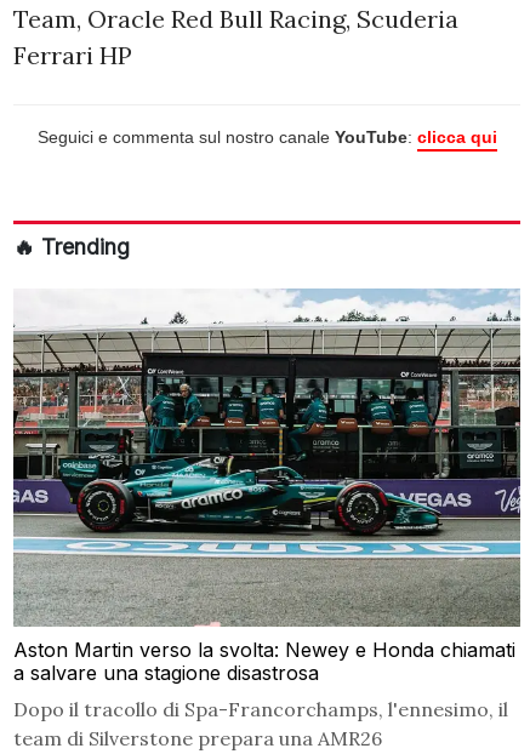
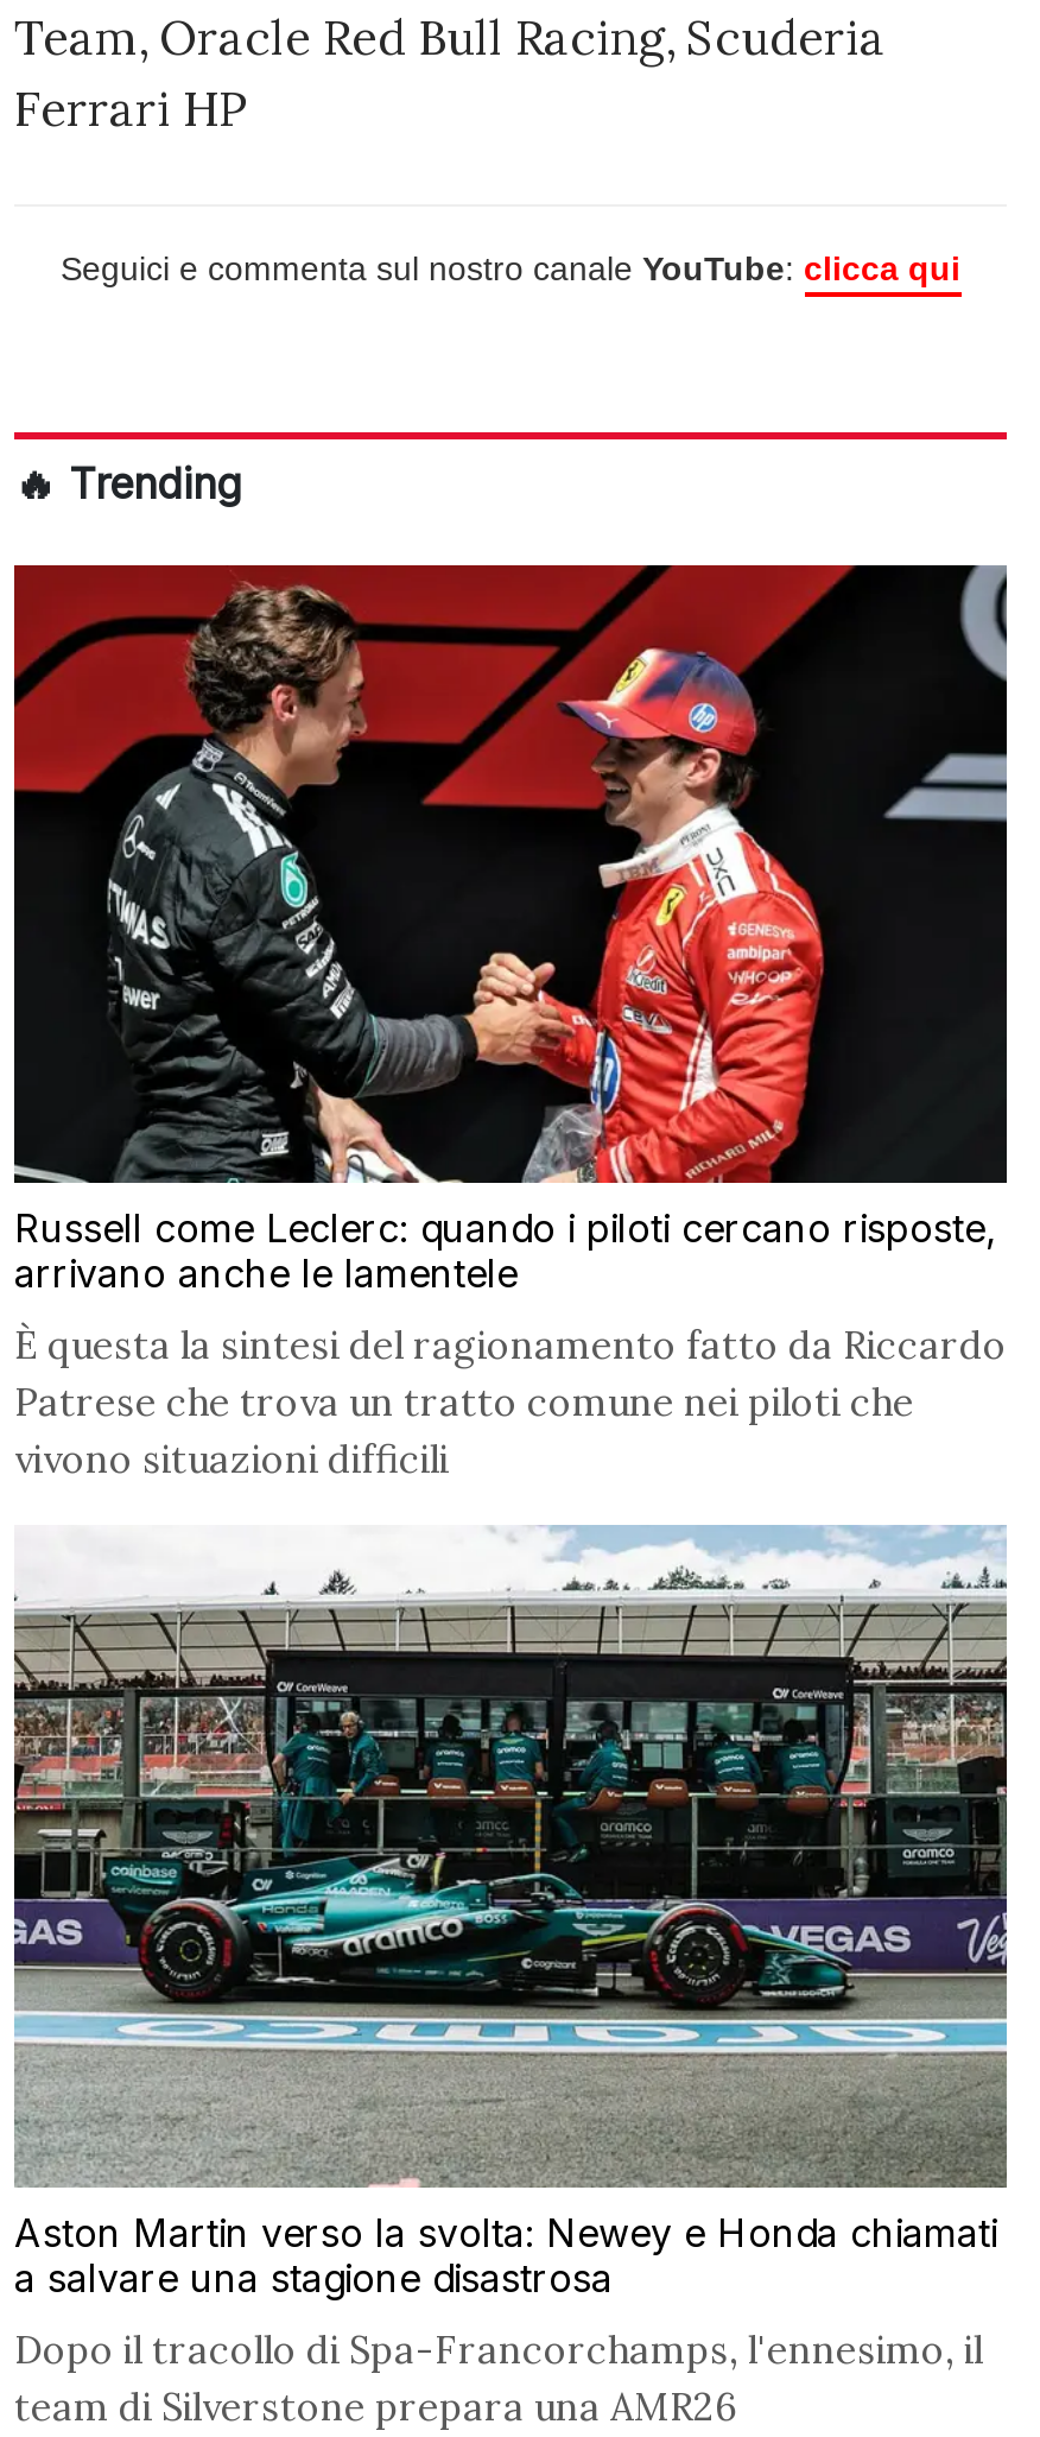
+ [image]
+ Russell come Leclerc: quando i piloti cercano risposte,
+ arrivano anche le lamentele
+ È questa la sintesi del ragionamento fatto da Riccardo
+ Patrese che trova un tratto comune nei piloti che
+ vivono situazioni difficili
